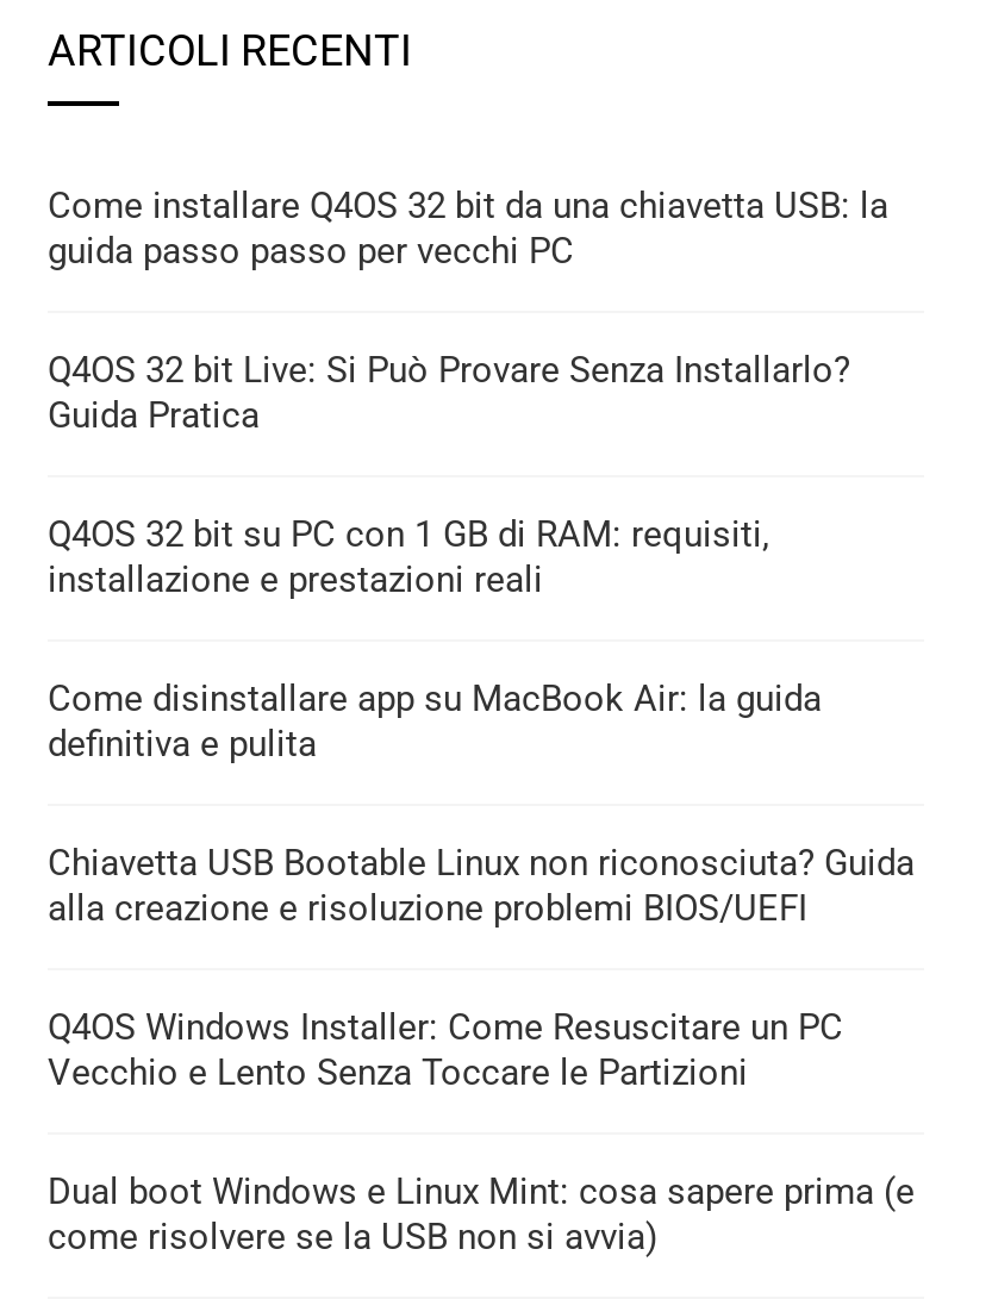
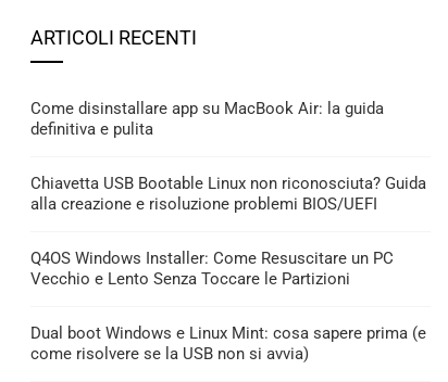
- Come installare Q4OS 32 bit da una chiavetta USB: la
- guida passo passo per vecchi PC
- Q4OS 32 bit Live: Si Può Provare Senza Installarlo?
- Guida Pratica
- Q4OS 32 bit su PC con 1 GB di RAM: requisiti,
- installazione e prestazioni reali
